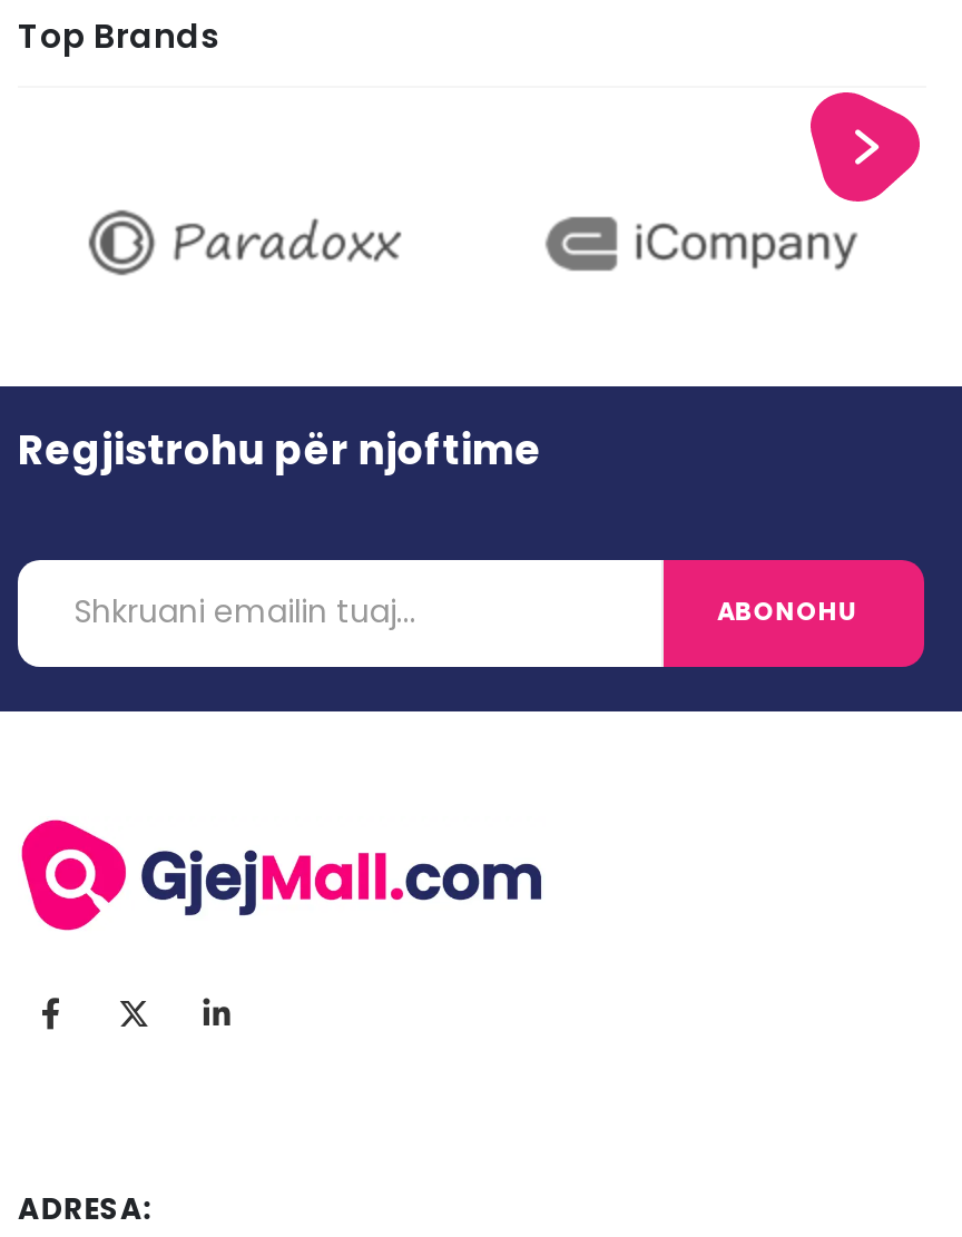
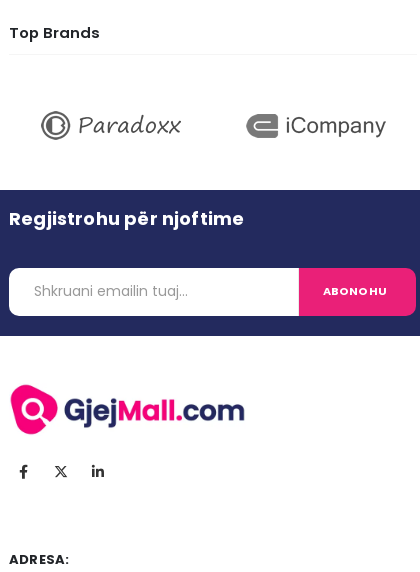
- [image]
